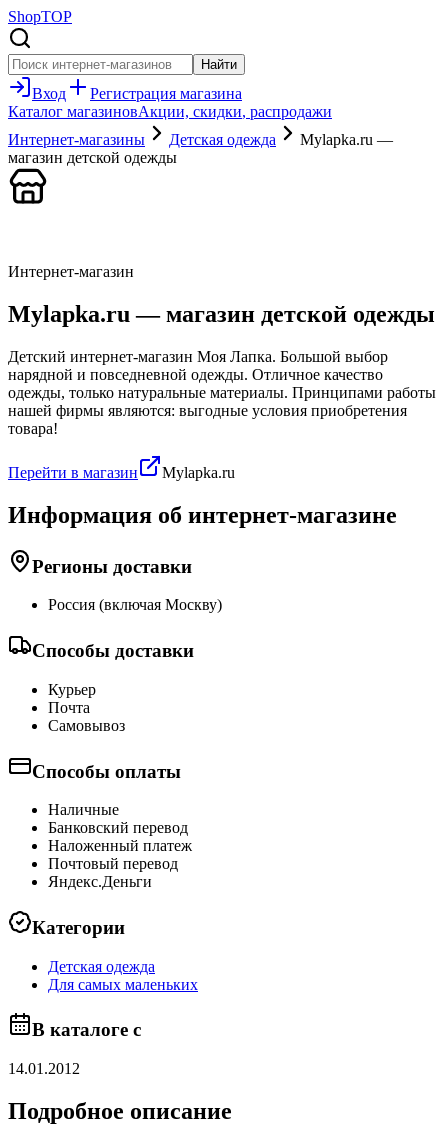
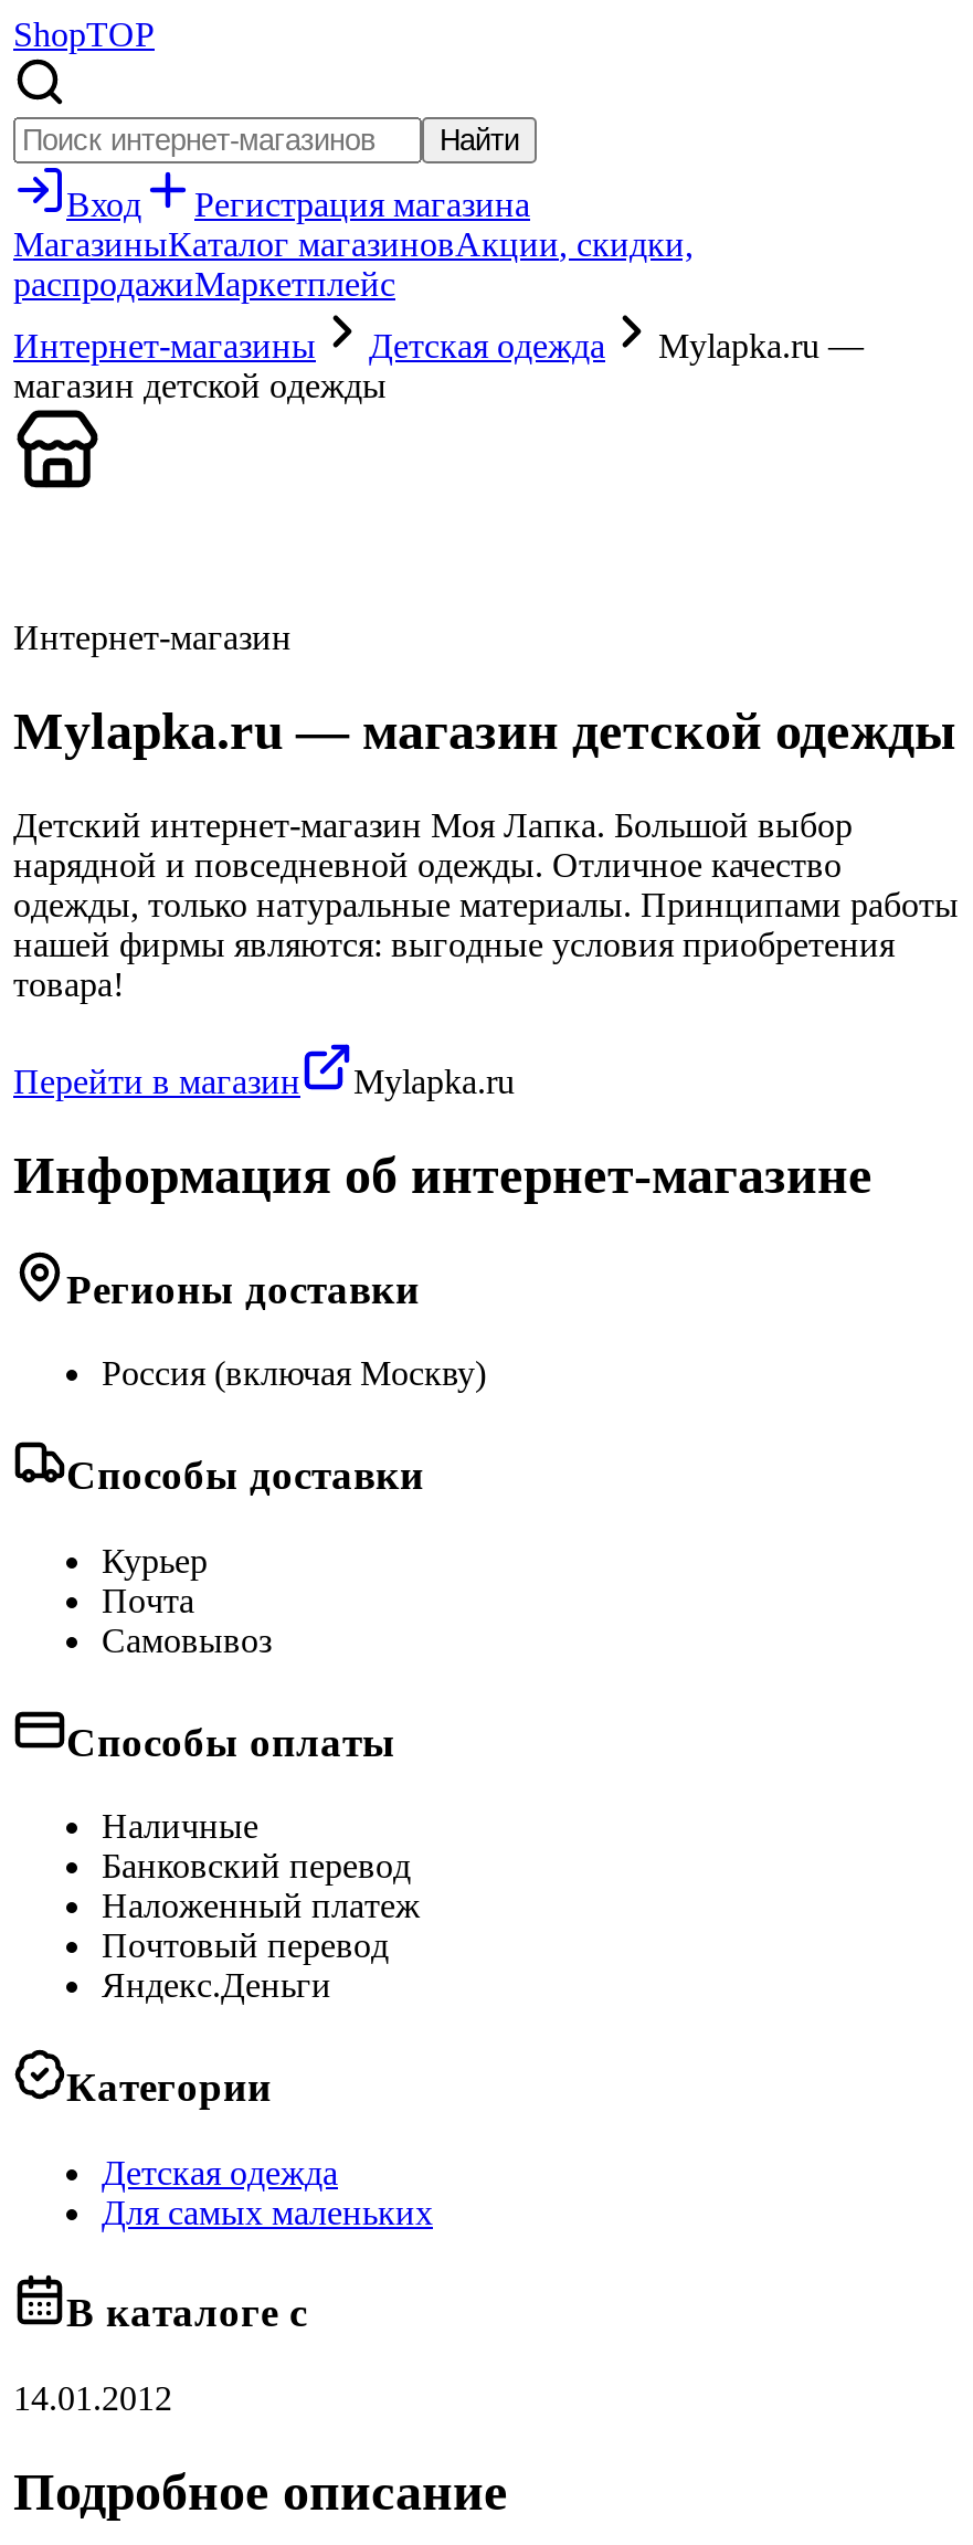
- Каталог магазиновАкции, скидки, распродажи
+ МагазиныКаталог магазиновАкции, скидки,
+ распродажиМаркетплейс
